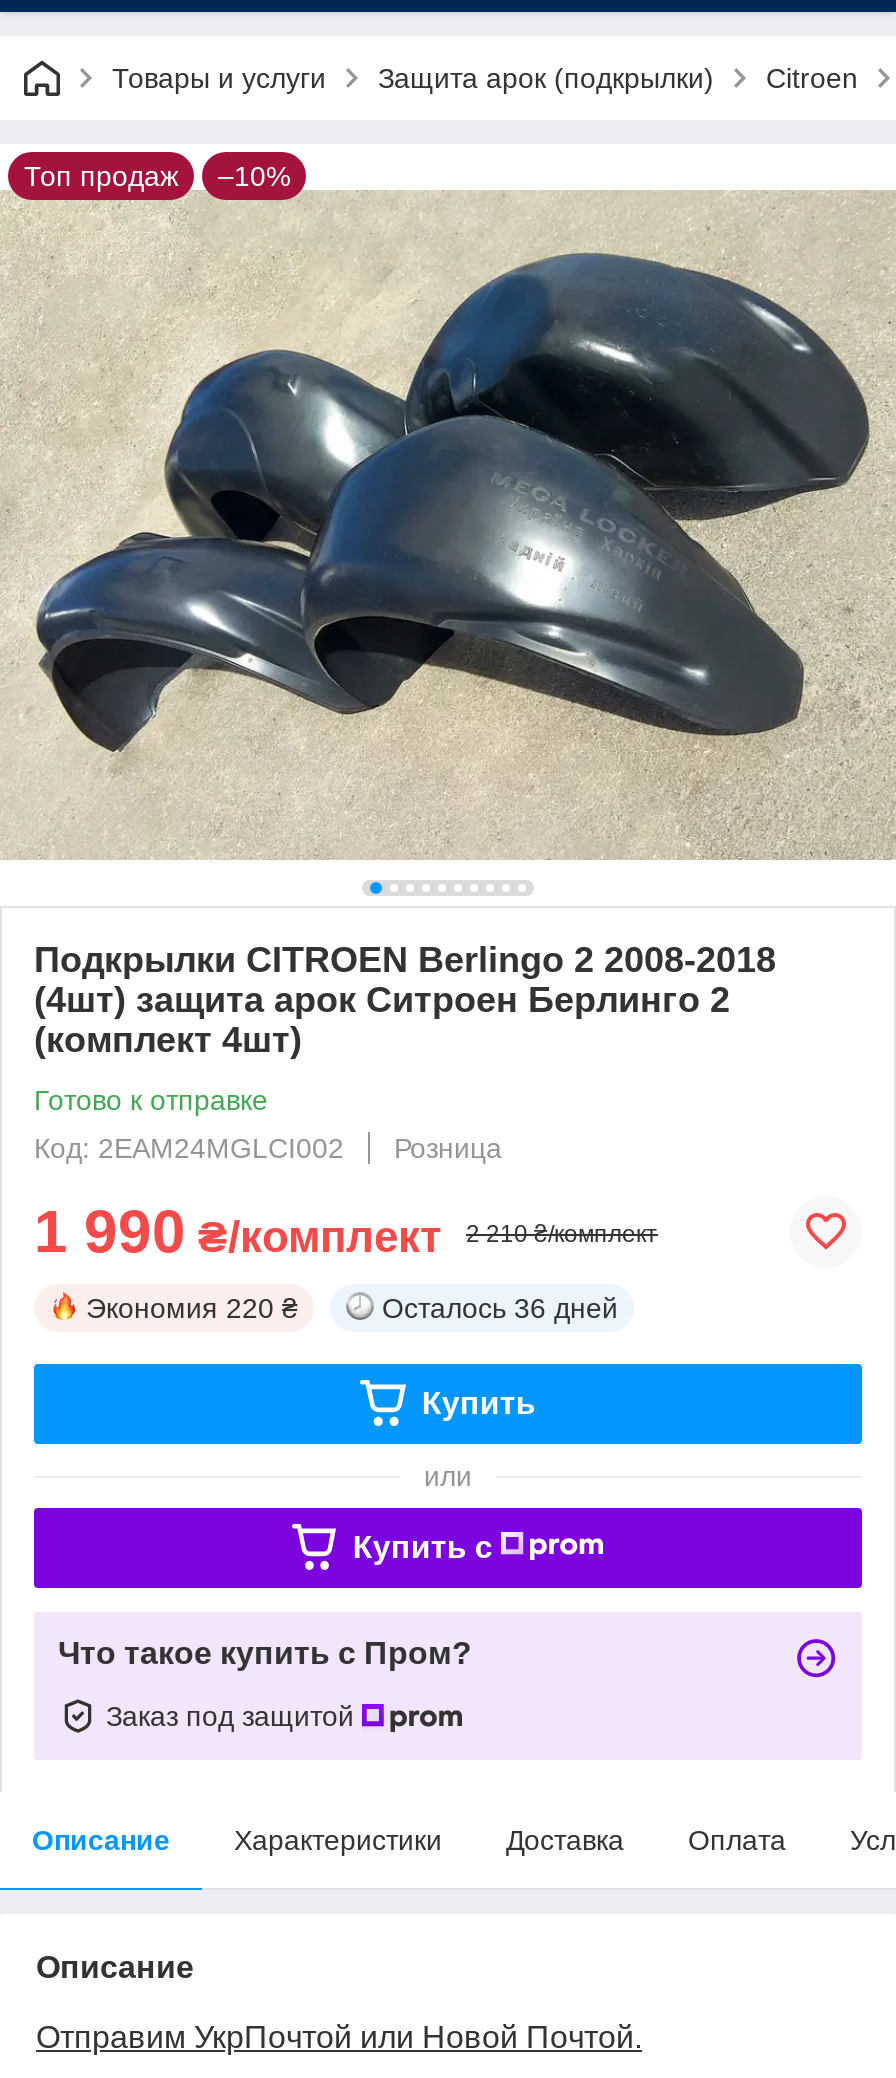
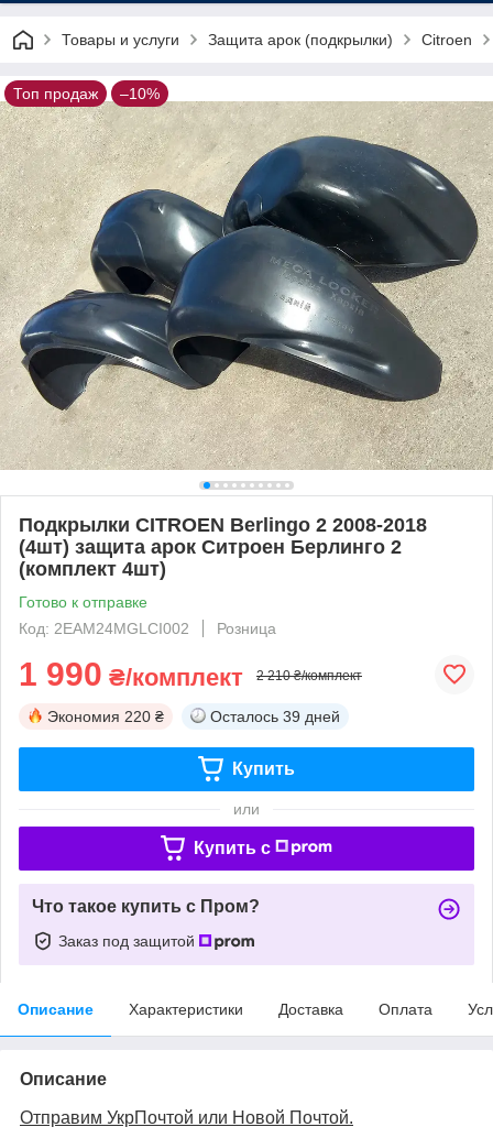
- Осталось 36 дней
+ Осталось 39 дней
